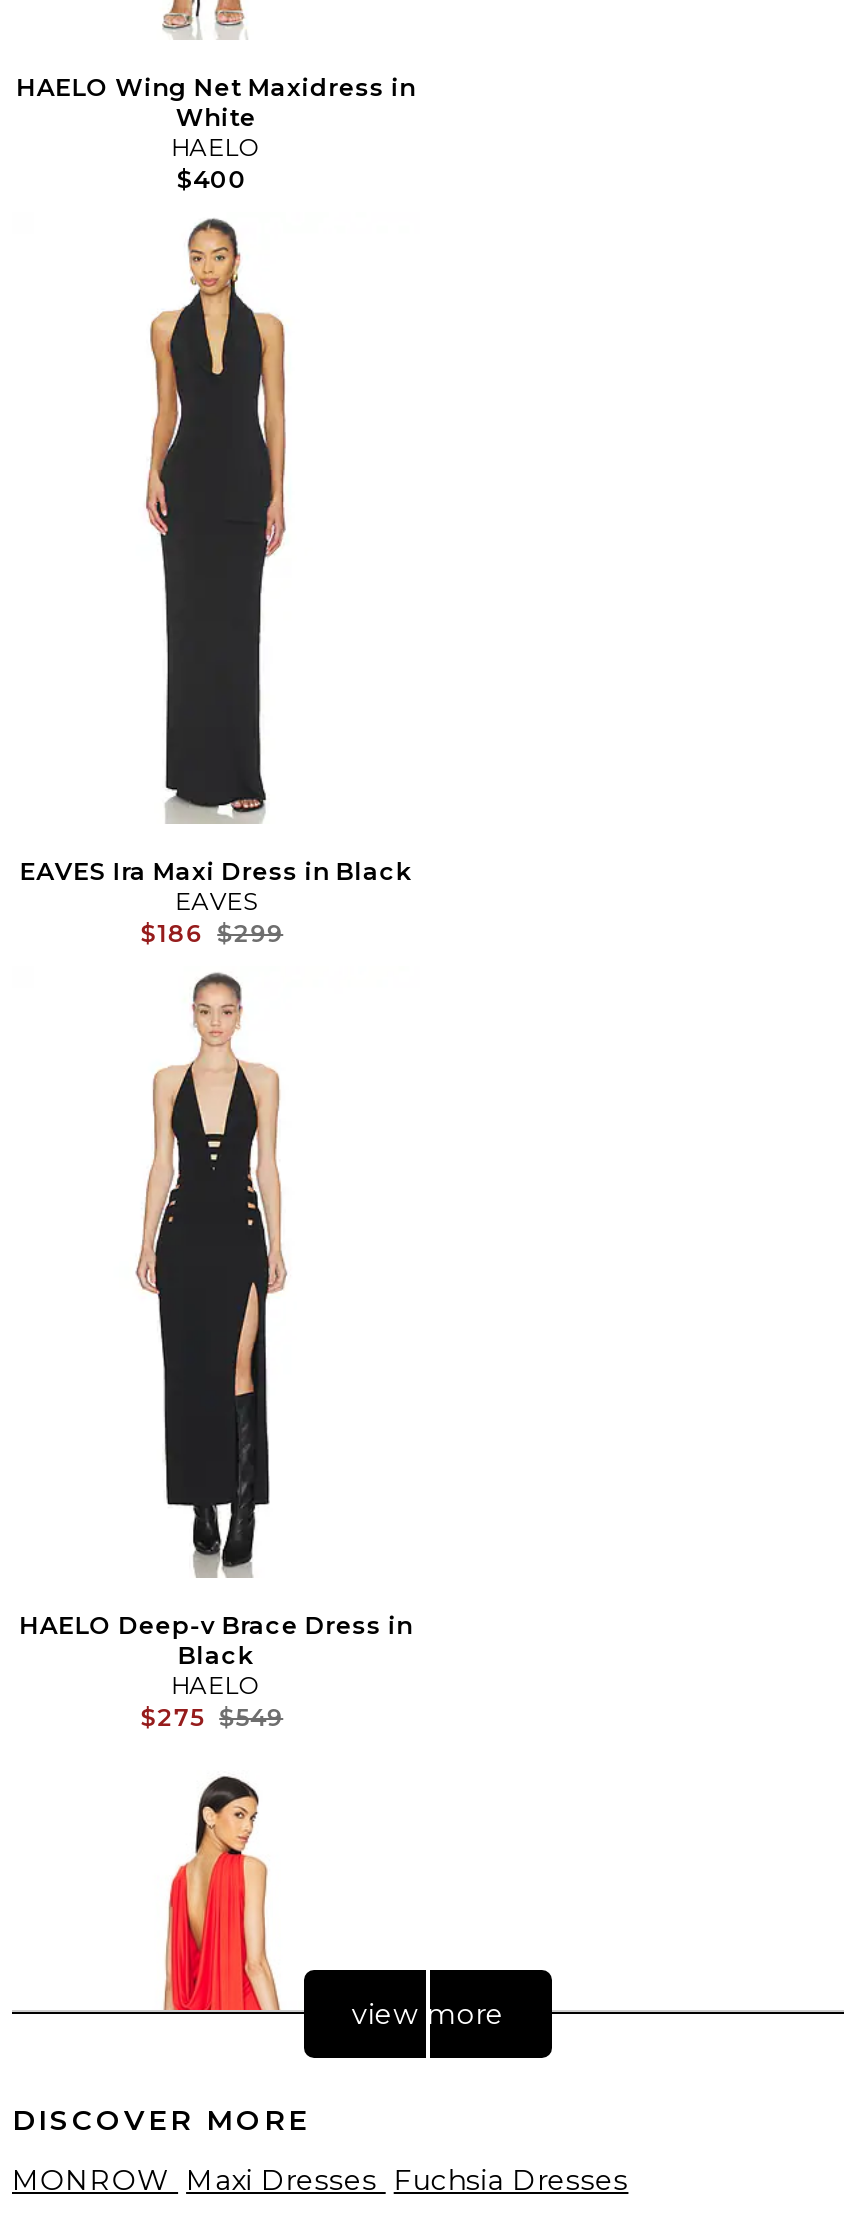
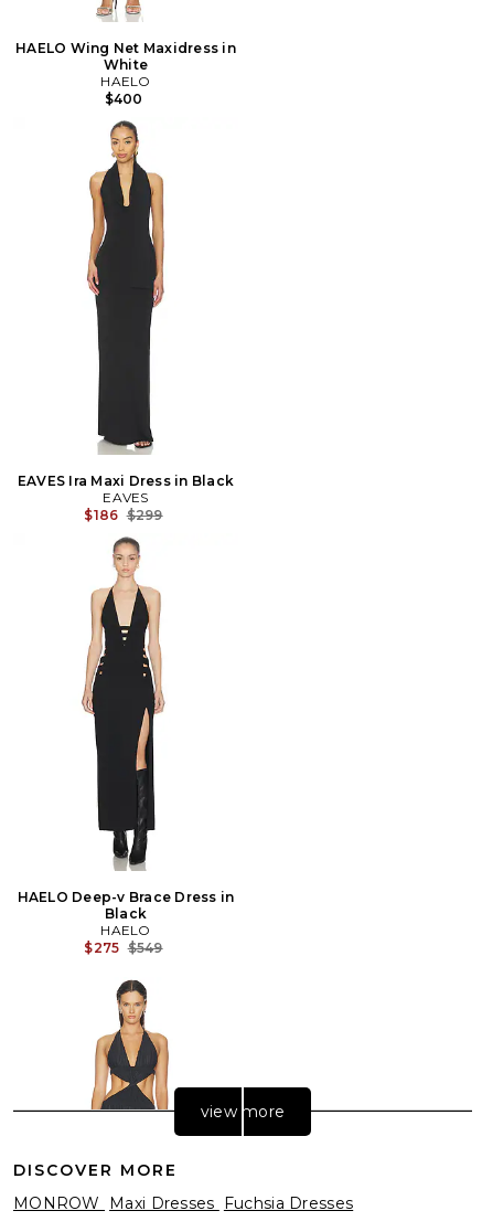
- [image]
+ [image]
